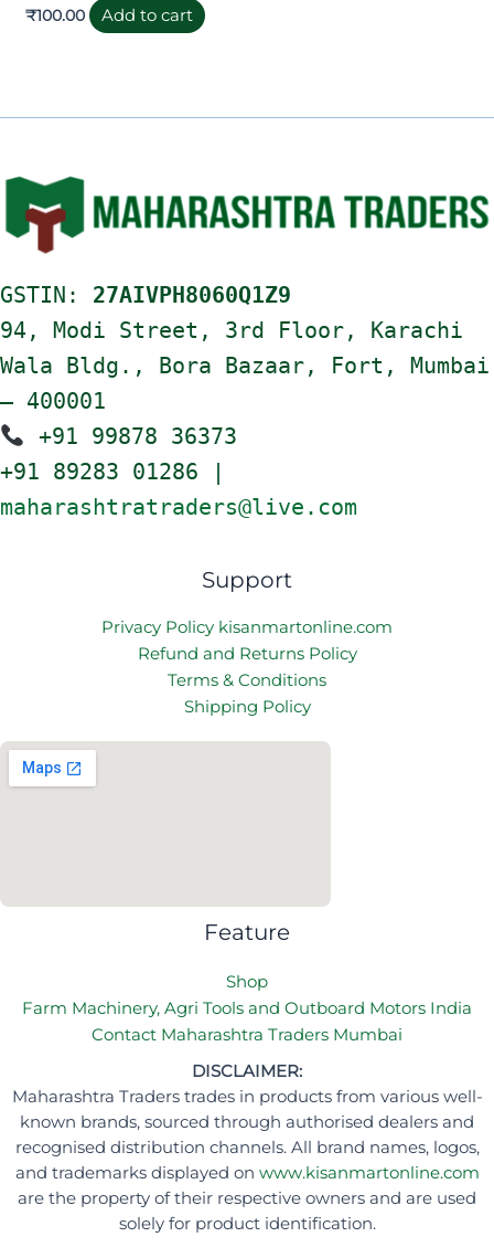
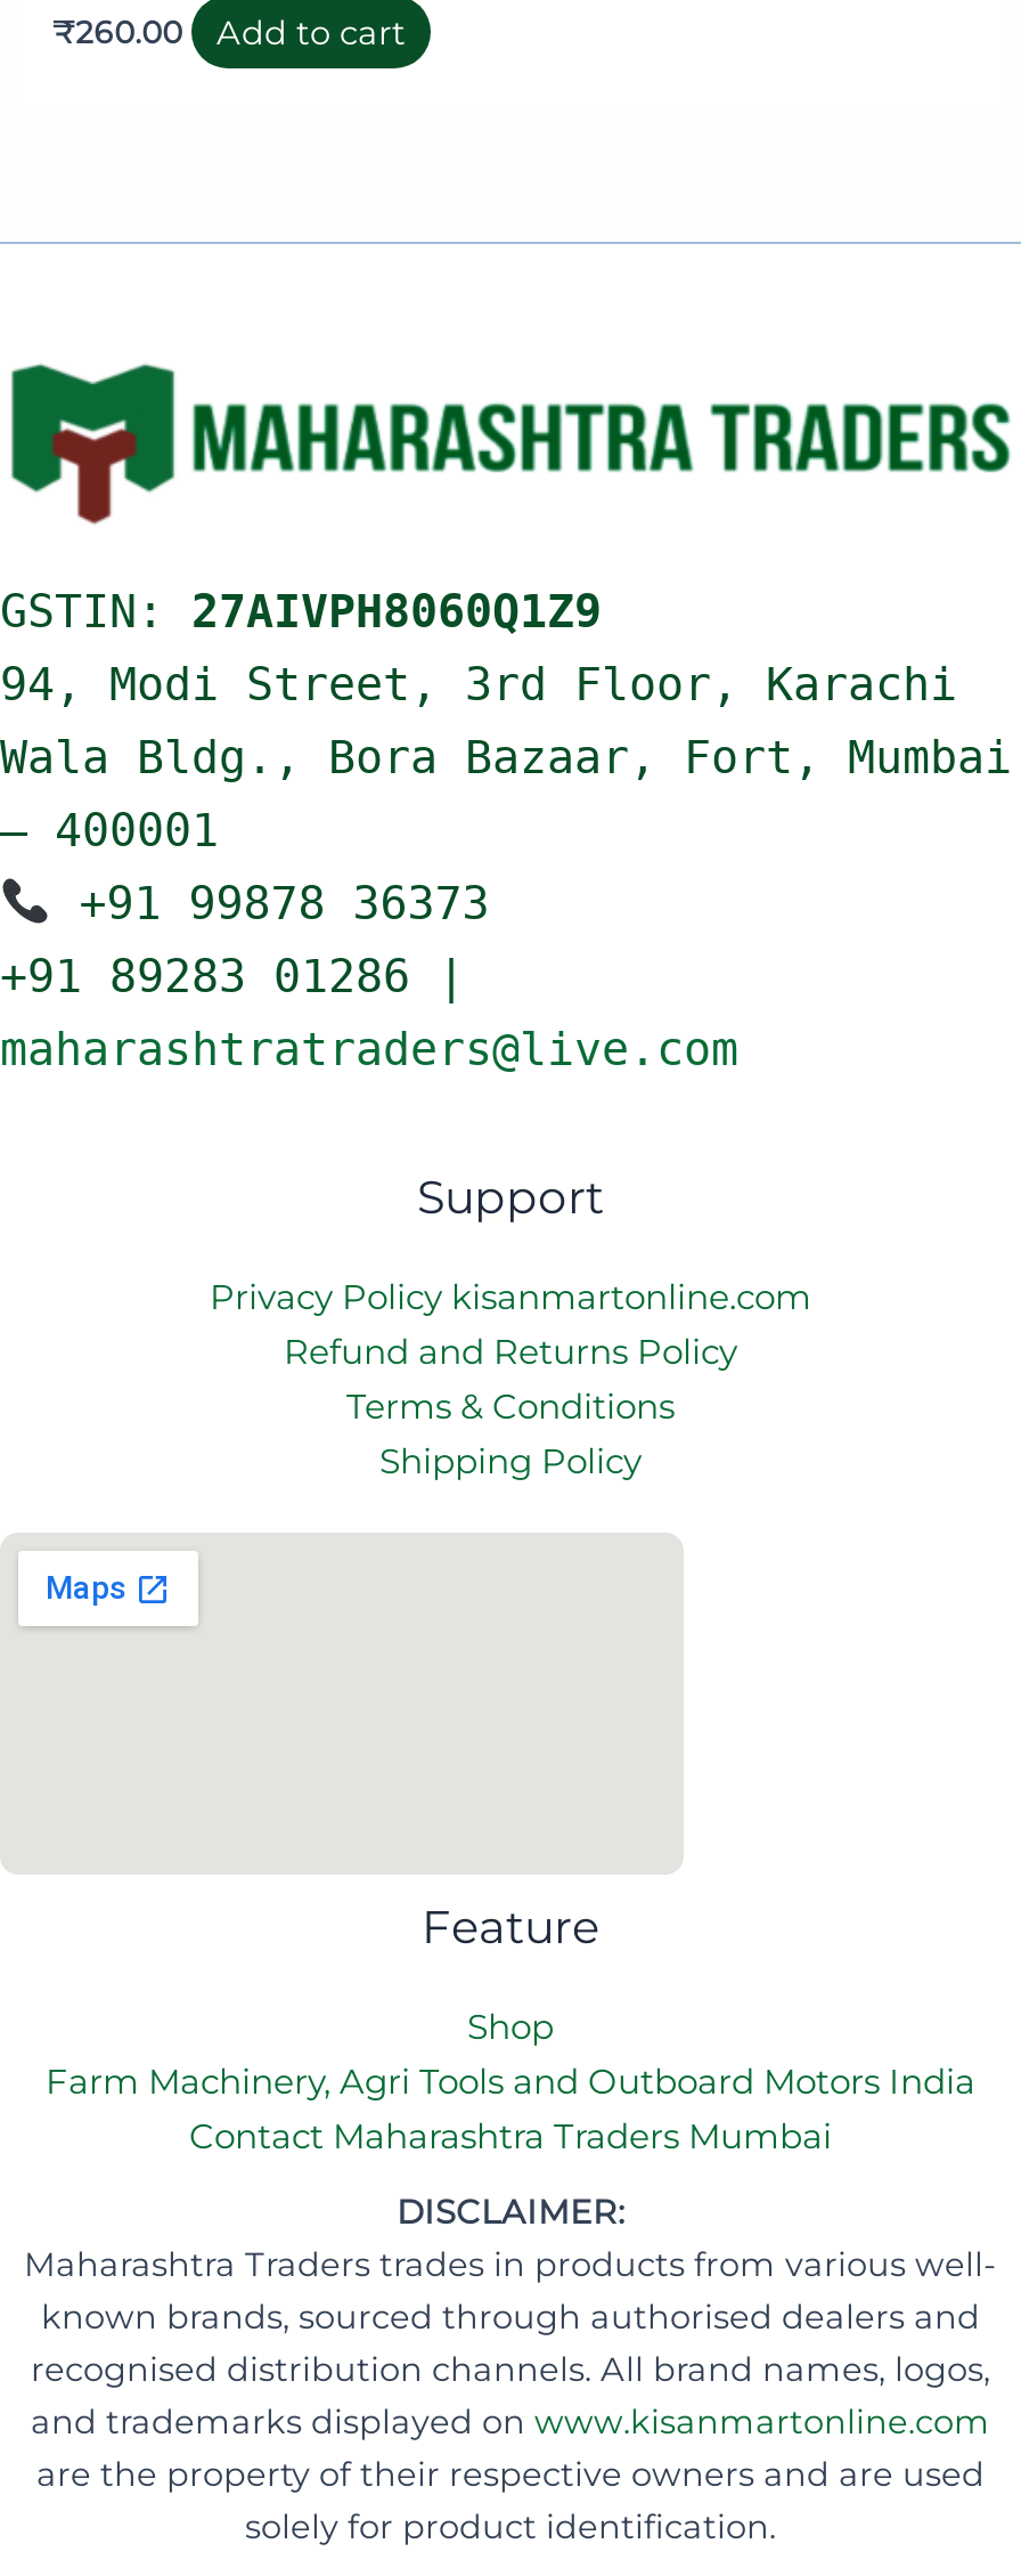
- ₹100.00 Add to cart
+ ₹260.00 Add to cart
